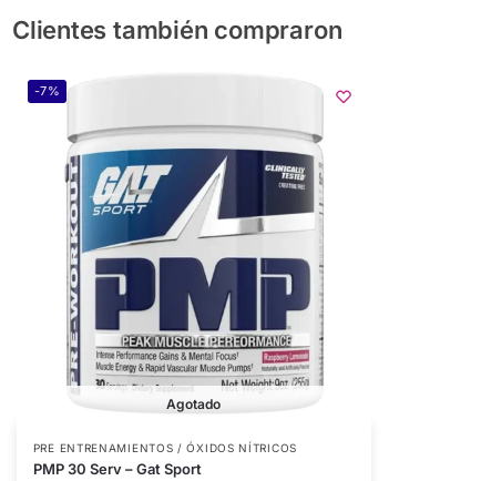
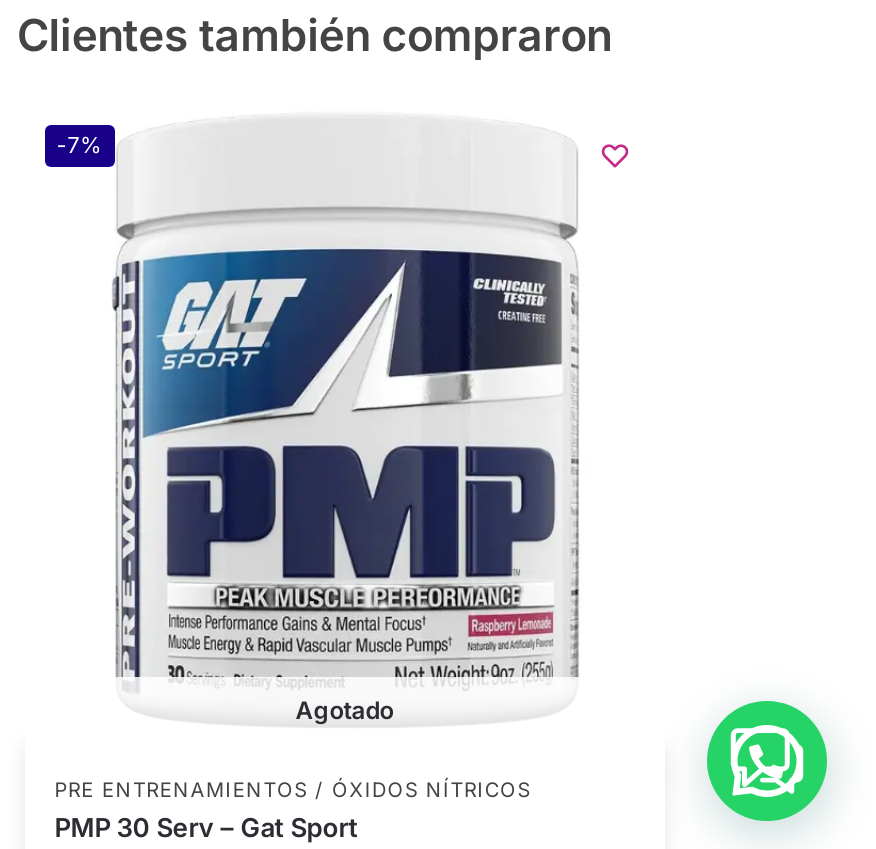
+ [image]
